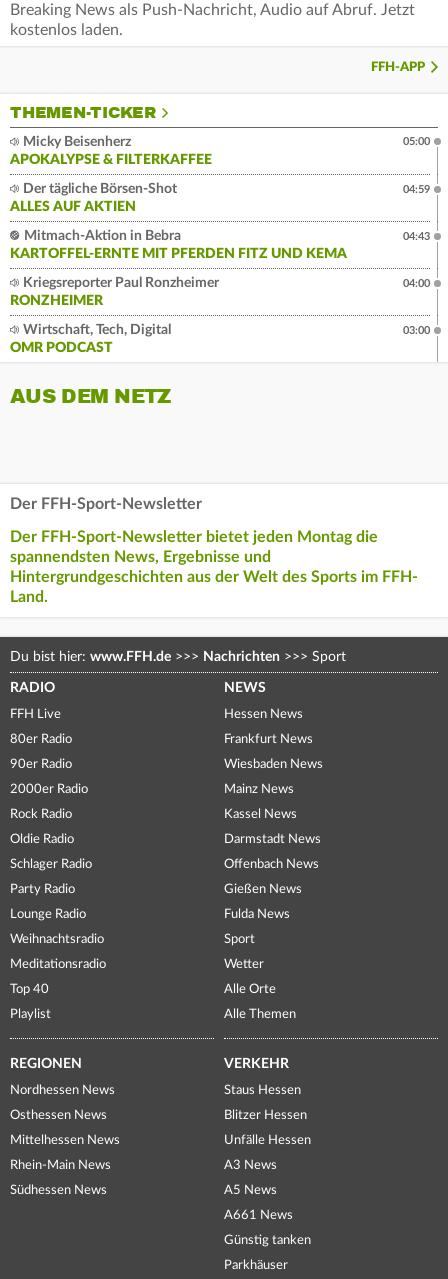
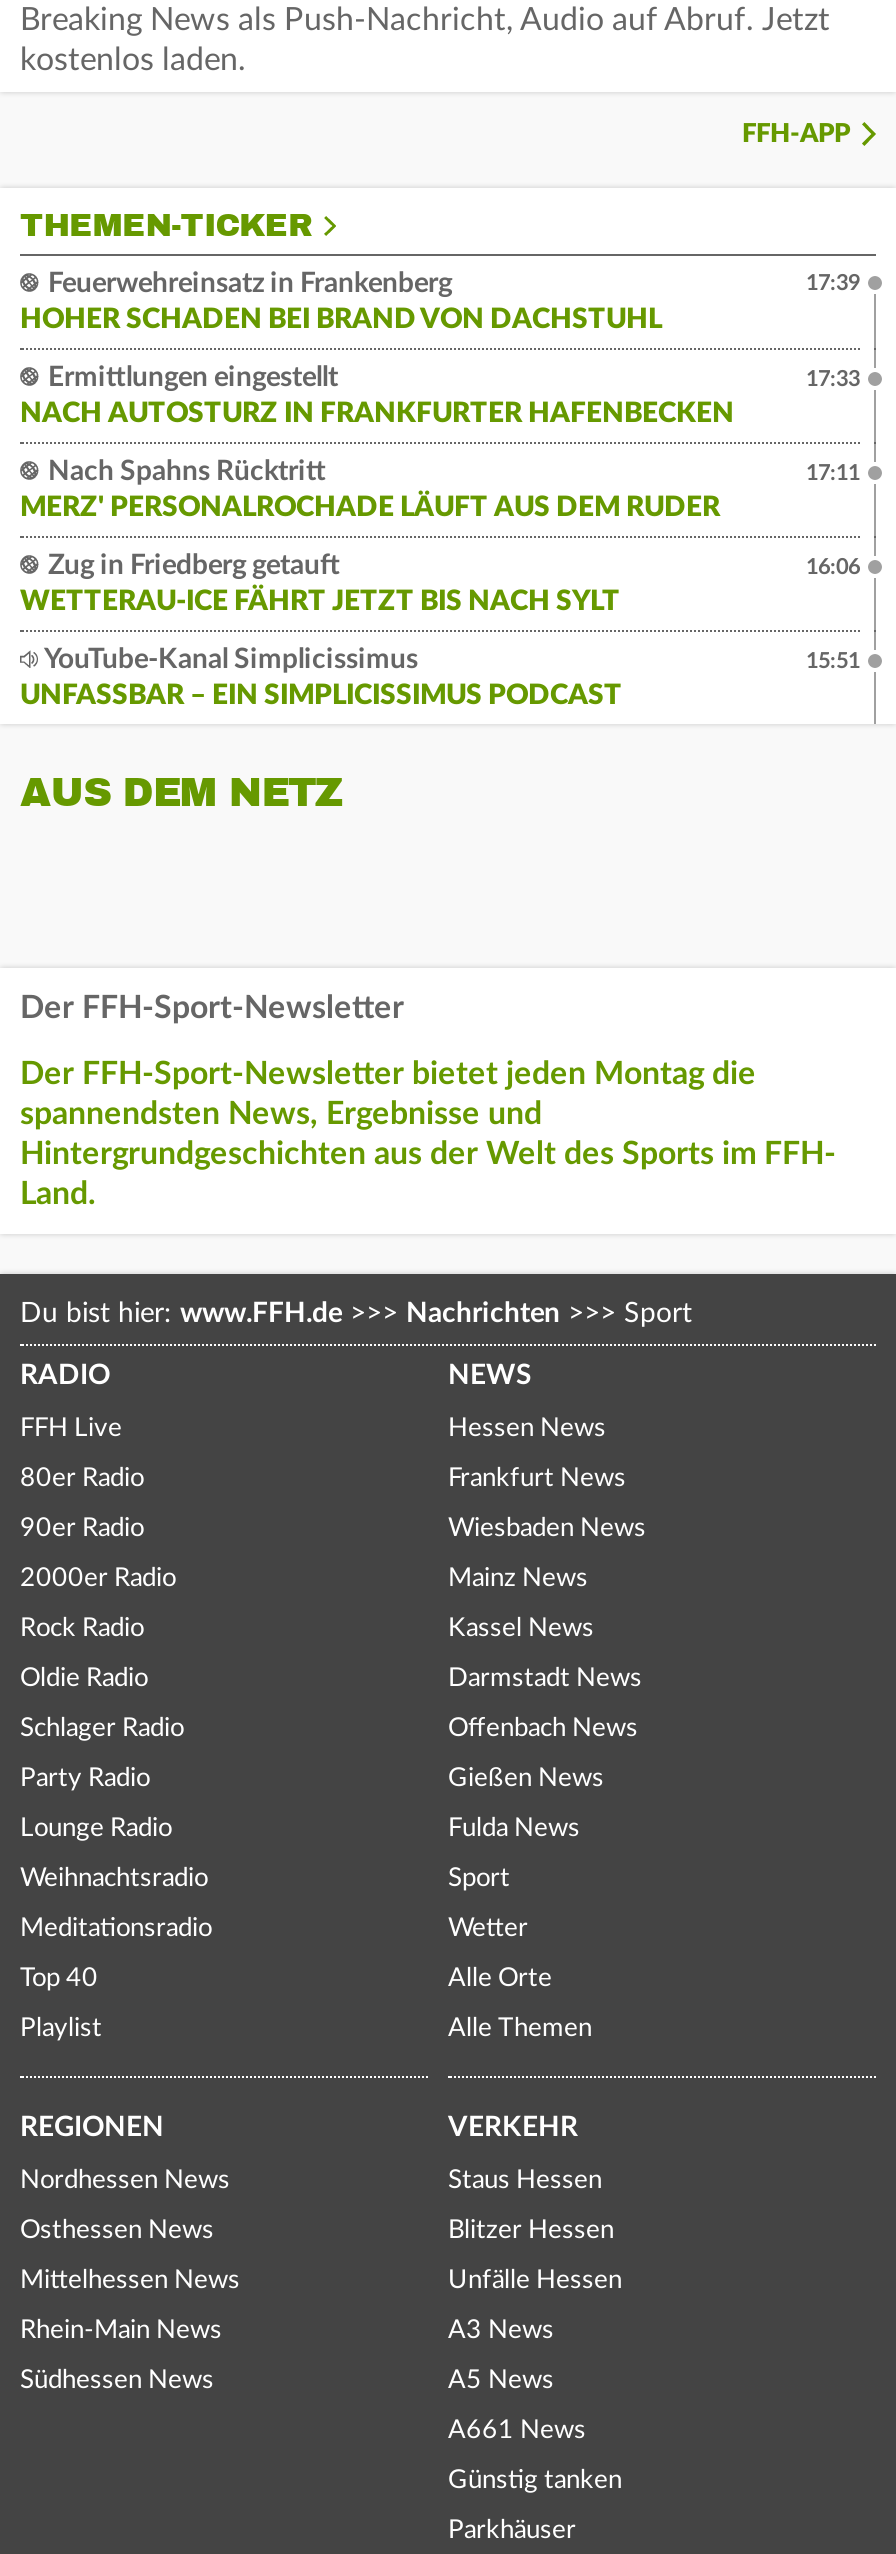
- Micky Beisenherz
- APOKALYPSE & FILTERKAFFEE
+ Feuerwehreinsatz in Frankenberg
+ HOHER SCHADEN BEI BRAND VON DACHSTUHL

- 05:00
+ 17:39

- Der tägliche Börsen-Shot
- ALLES AUF AKTIEN
+ Ermittlungen eingestellt
+ NACH AUTOSTURZ IN FRANKFURTER HAFENBECKEN

- 04:59
+ 17:33

- Mitmach-Aktion in Bebra
- KARTOFFEL-ERNTE MIT PFERDEN FITZ UND KEMA
+ Nach Spahns Rücktritt
+ MERZ' PERSONALROCHADE LÄUFT AUS DEM RUDER

- 04:43
+ 17:11

- Kriegsreporter Paul Ronzheimer
- RONZHEIMER
+ Zug in Friedberg getauft
+ WETTERAU-ICE FÄHRT JETZT BIS NACH SYLT

- 04:00
+ 16:06

- Wirtschaft, Tech, Digital
- OMR PODCAST
+ YouTube-Kanal Simplicissimus
+ UNFASSBAR – EIN SIMPLICISSIMUS PODCAST

- 03:00
+ 15:51
